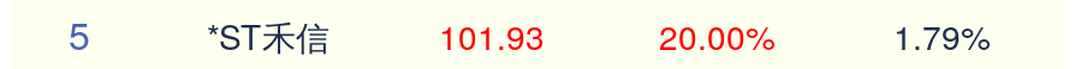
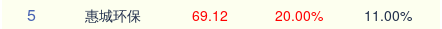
- *ST禾信
- 101.93
+ 惠城环保
+ 69.12

- 1.79%
+ 11.00%
